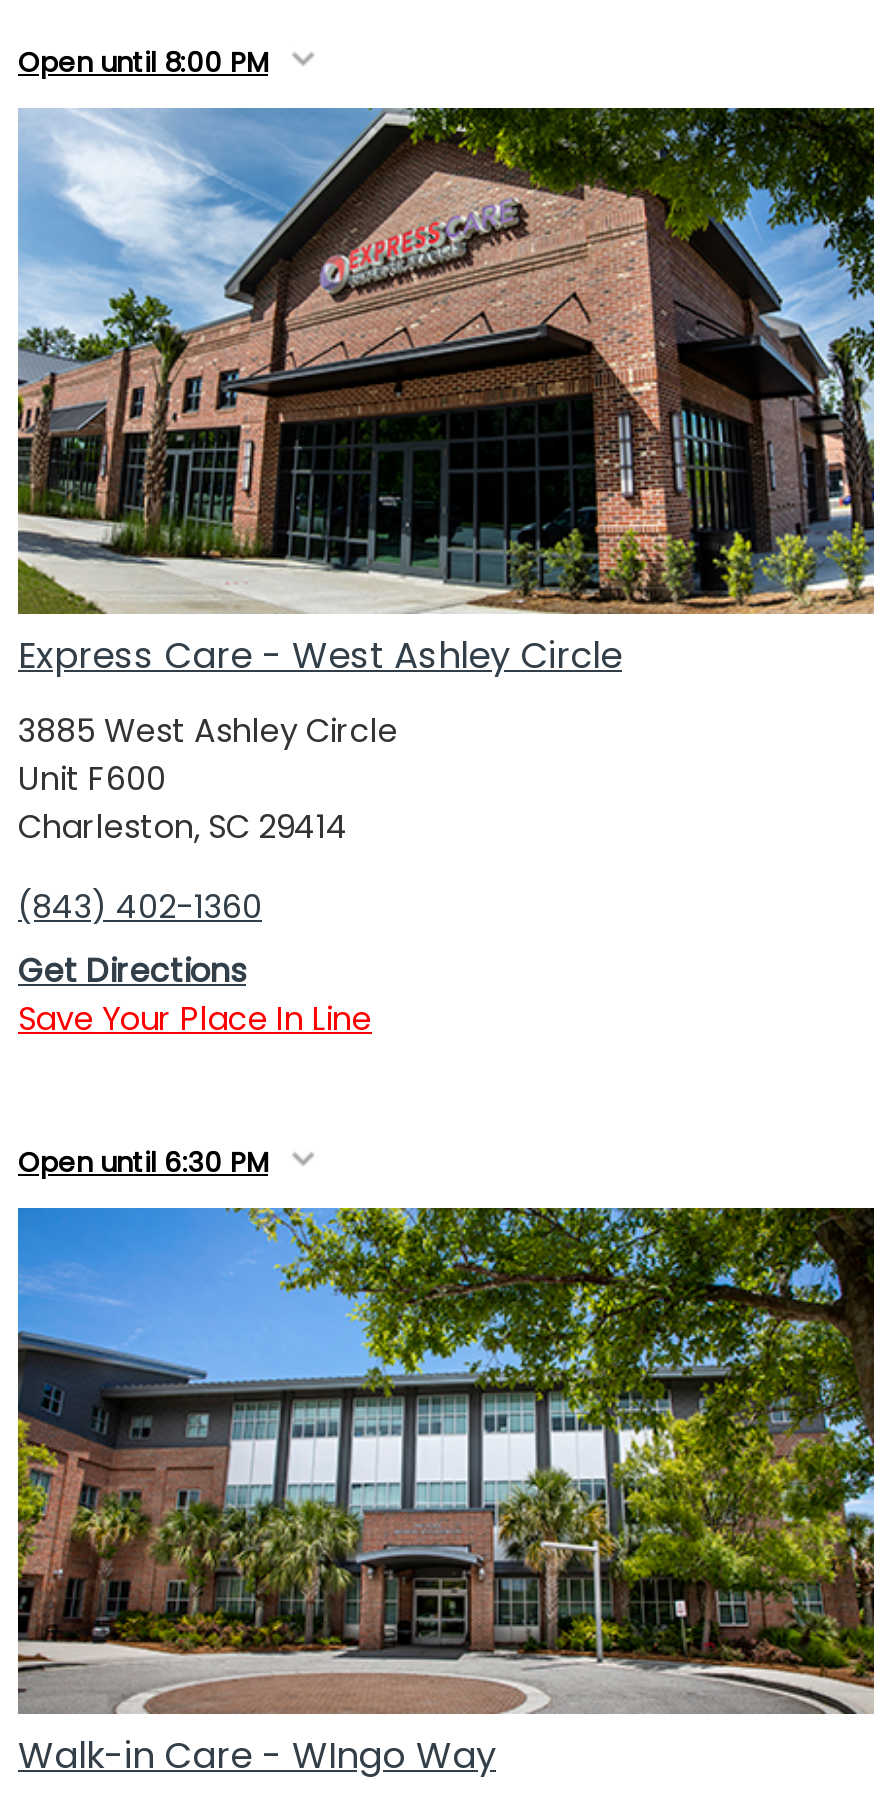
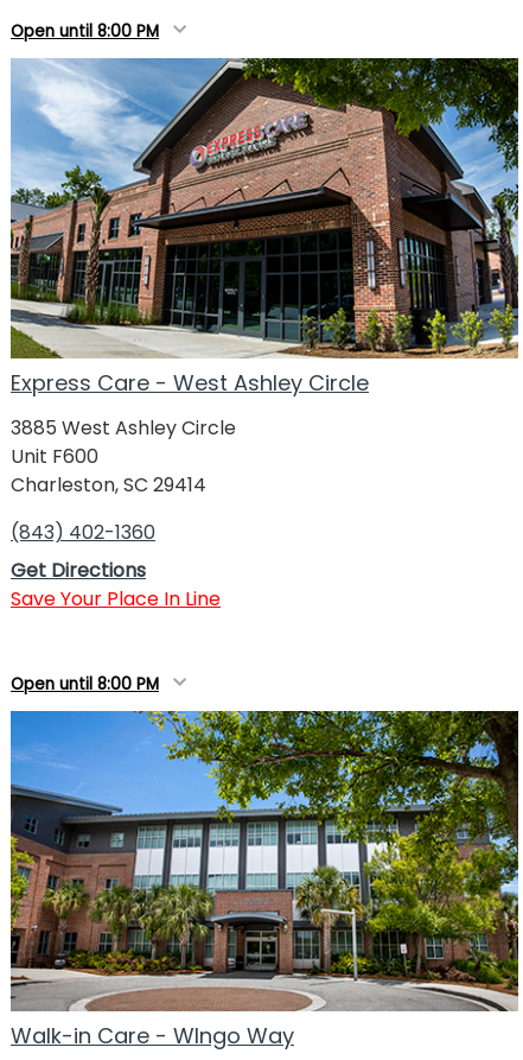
- Open until 6:30 PM
+ Open until 8:00 PM
